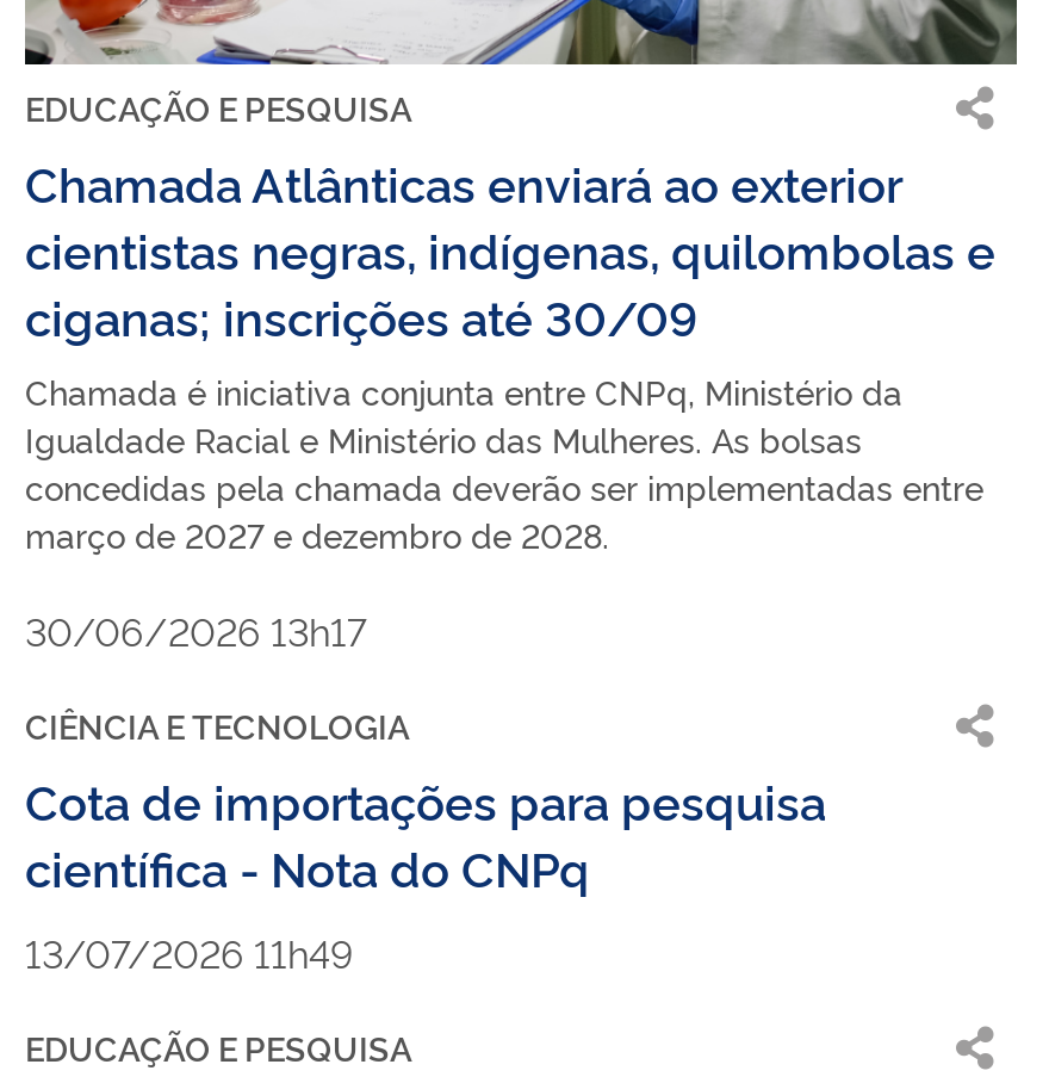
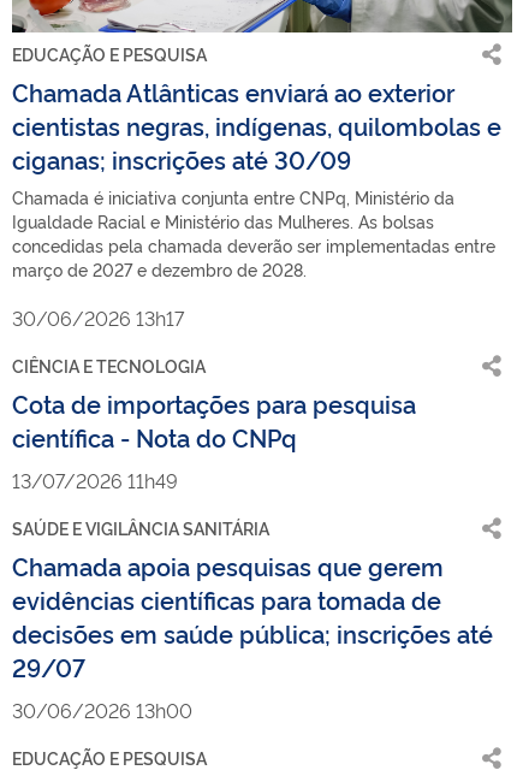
+ SAÚDE E VIGILÂNCIA SANITÁRIA
+ Chamada apoia pesquisas que gerem
+ evidências científicas para tomada de
+ decisões em saúde pública; inscrições até
+ 29/07
+ 30/06/2026 13h00
